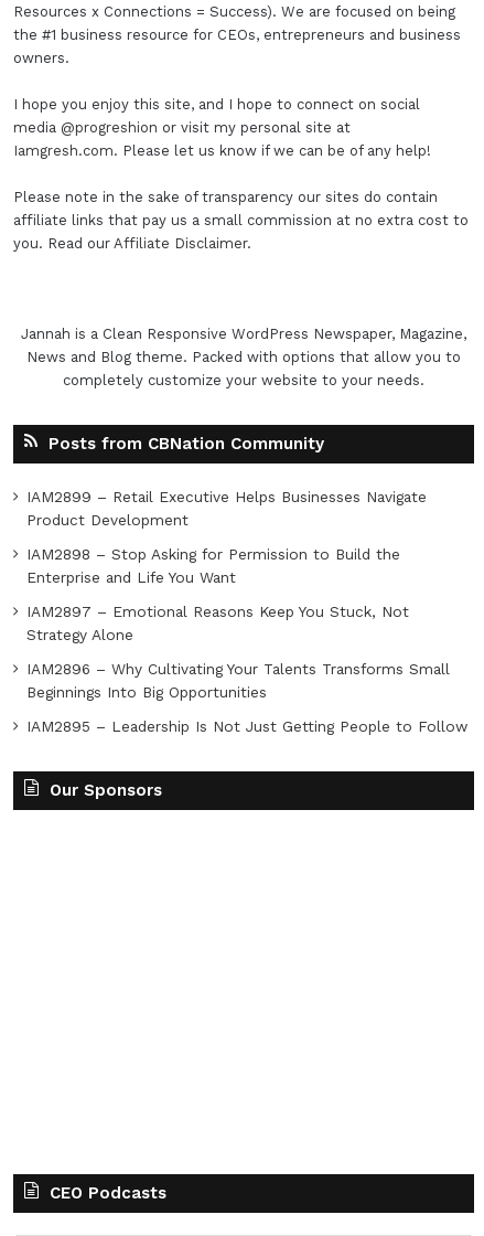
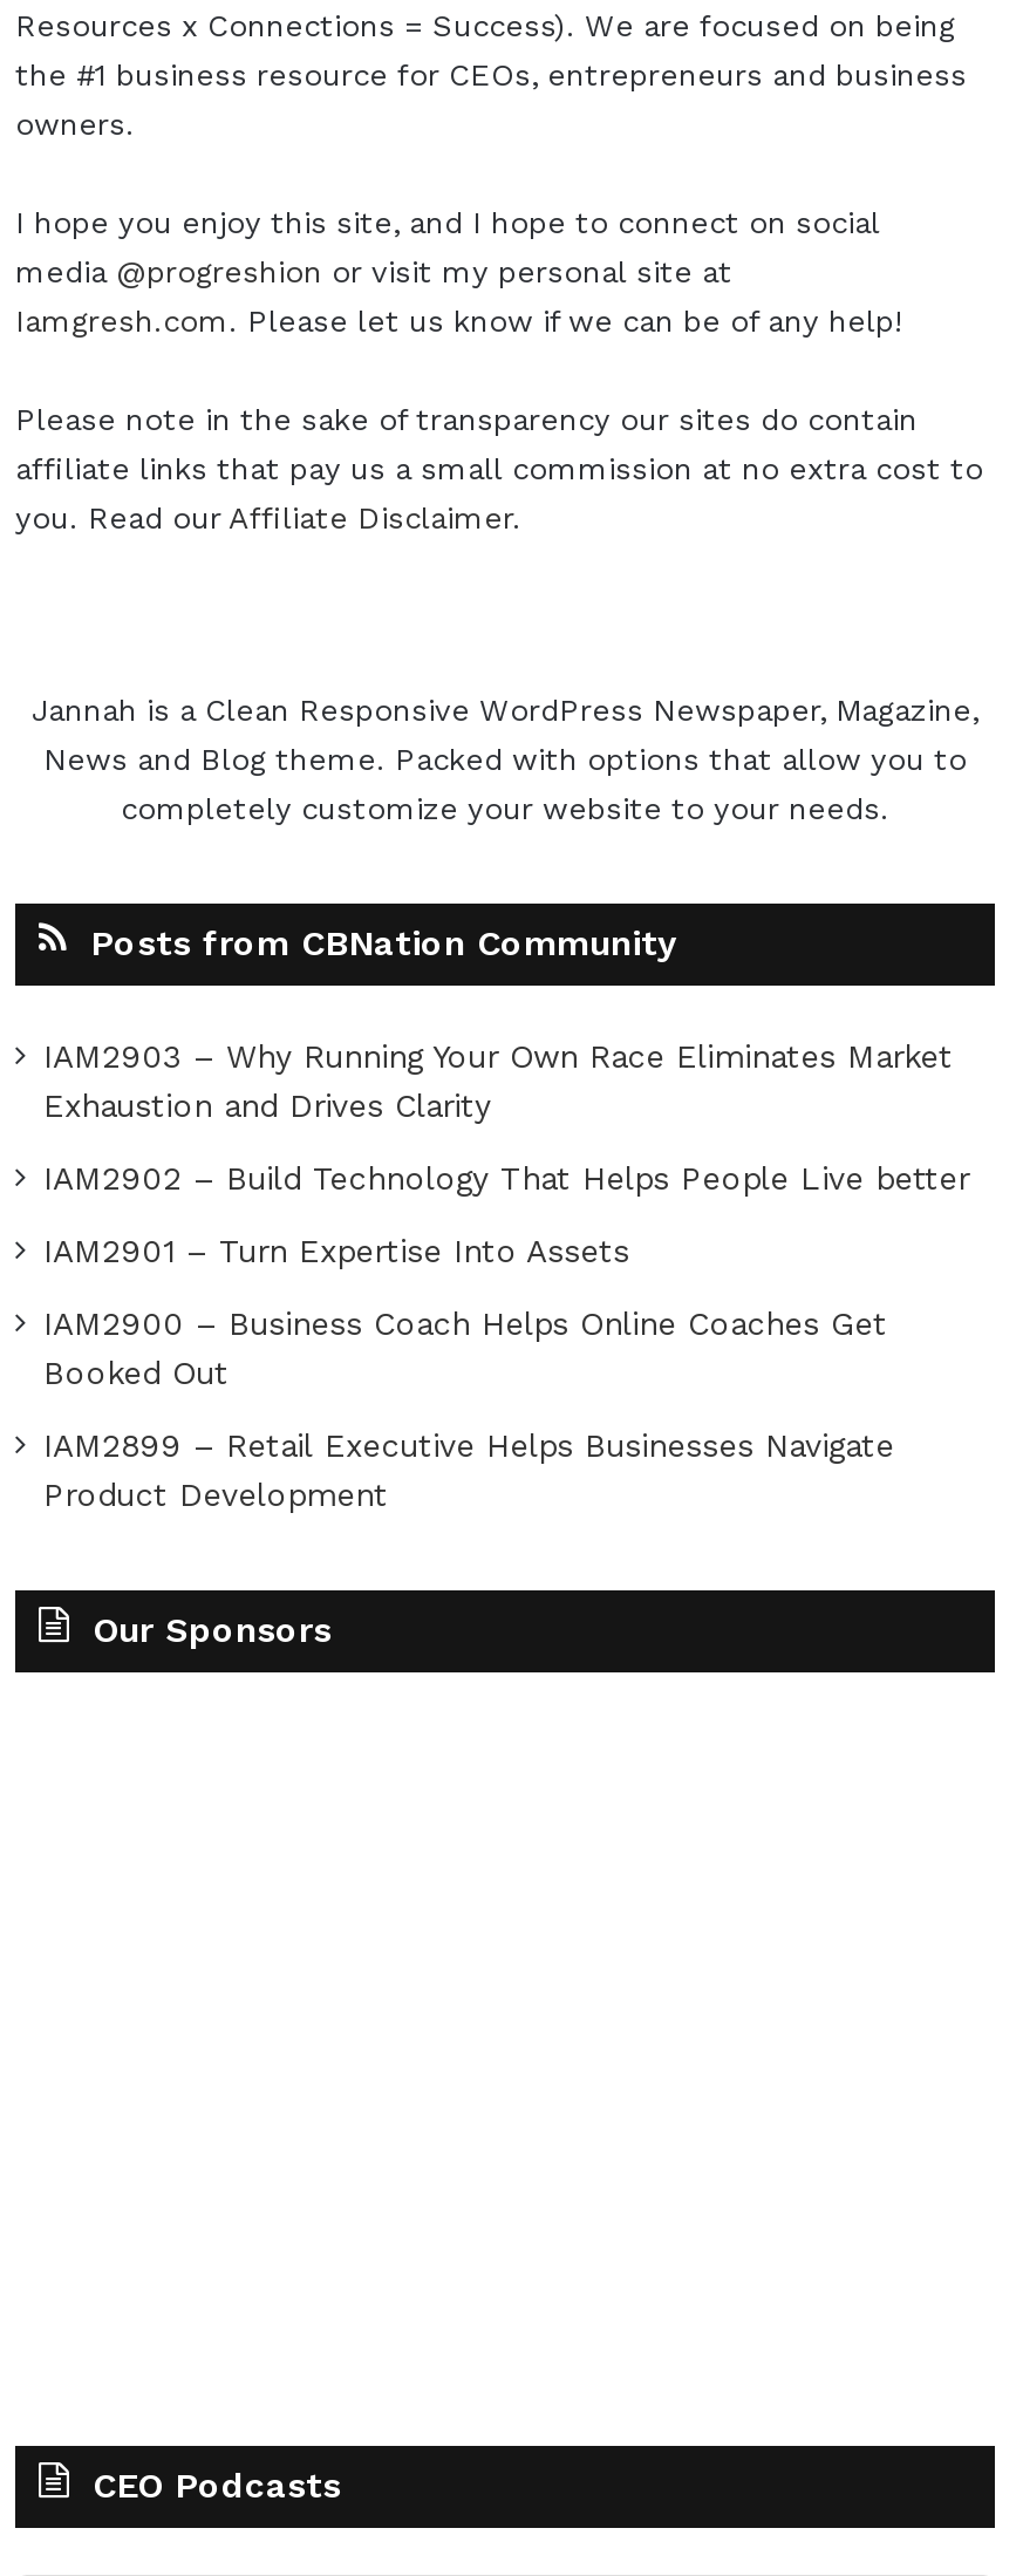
+ IAM2903 – Why Running Your Own Race Eliminates Market
+ Exhaustion and Drives Clarity
+ IAM2902 – Build Technology That Helps People Live better
+ IAM2901 – Turn Expertise Into Assets
+ IAM2900 – Business Coach Helps Online Coaches Get
+ Booked Out

moved down: IAM2899 – Retail Executive Helps Businesses Navigate | Product Development

- IAM2898 – Stop Asking for Permission to Build the
- Enterprise and Life You Want
- IAM2897 – Emotional Reasons Keep You Stuck, Not
- Strategy Alone
- IAM2896 – Why Cultivating Your Talents Transforms Small
- Beginnings Into Big Opportunities
- IAM2895 – Leadership Is Not Just Getting People to Follow
